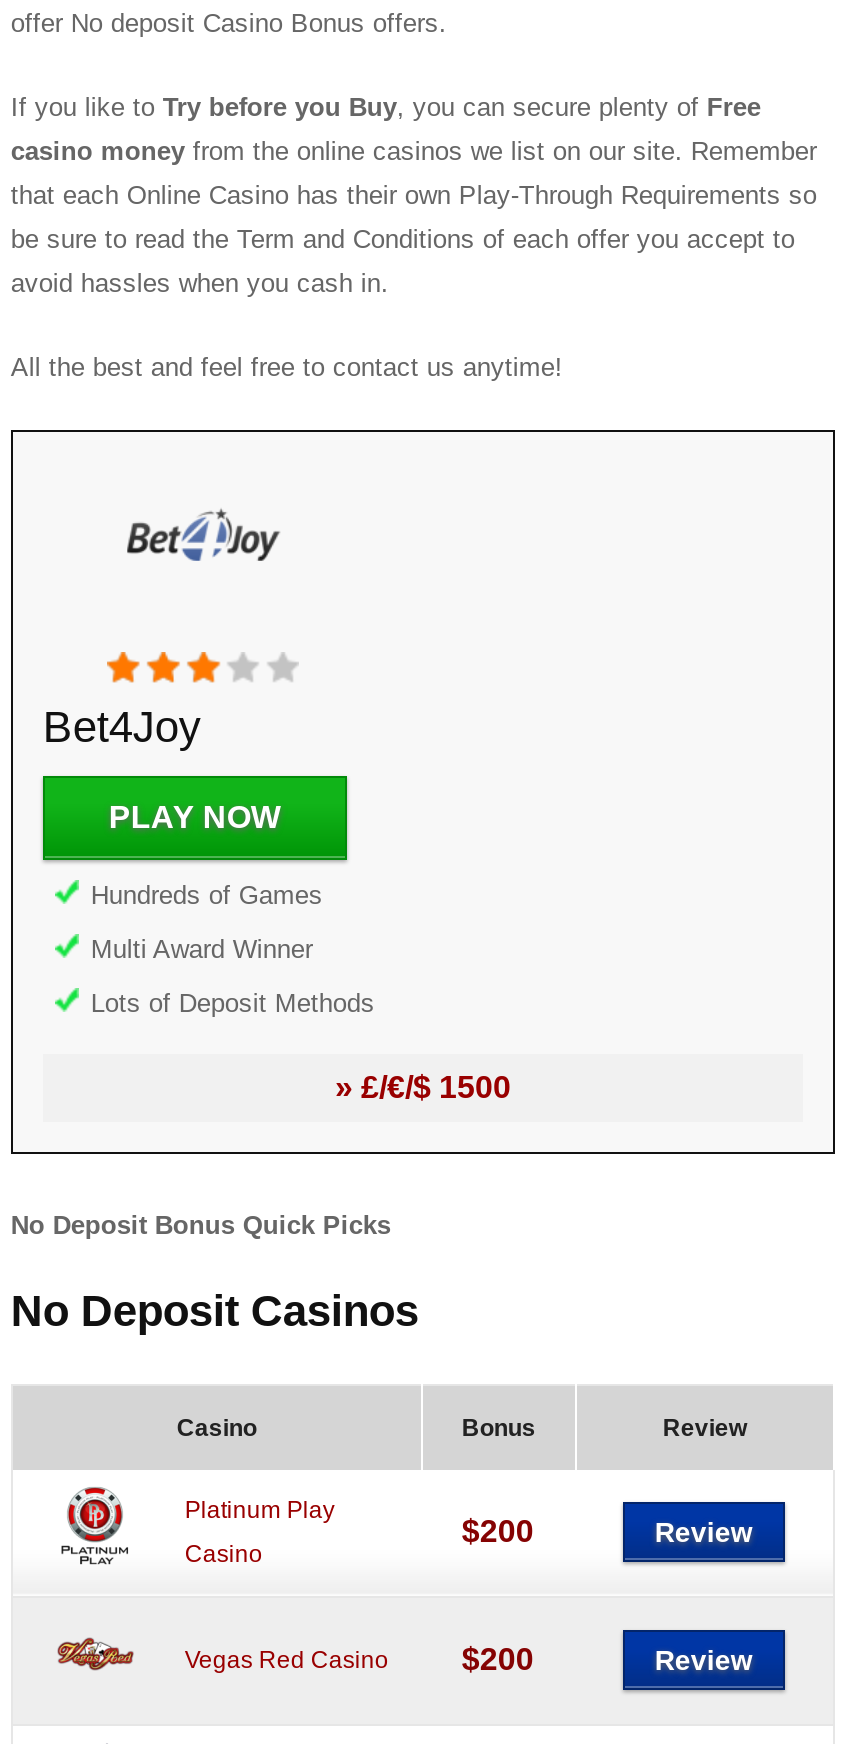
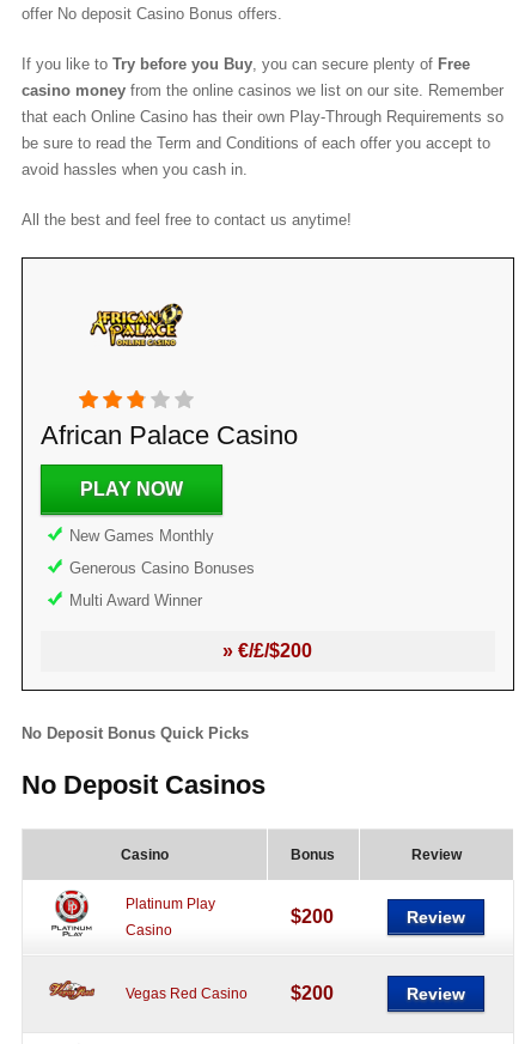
- [image]
+ [image]

- Bet4Joy
+ African Palace Casino

- Hundreds of Games
+ New Games Monthly
+ Generous Casino Bonuses

moved down: Multi Award Winner

- Lots of Deposit Methods
- » £/€/$ 1500
+ » €/£/$200
